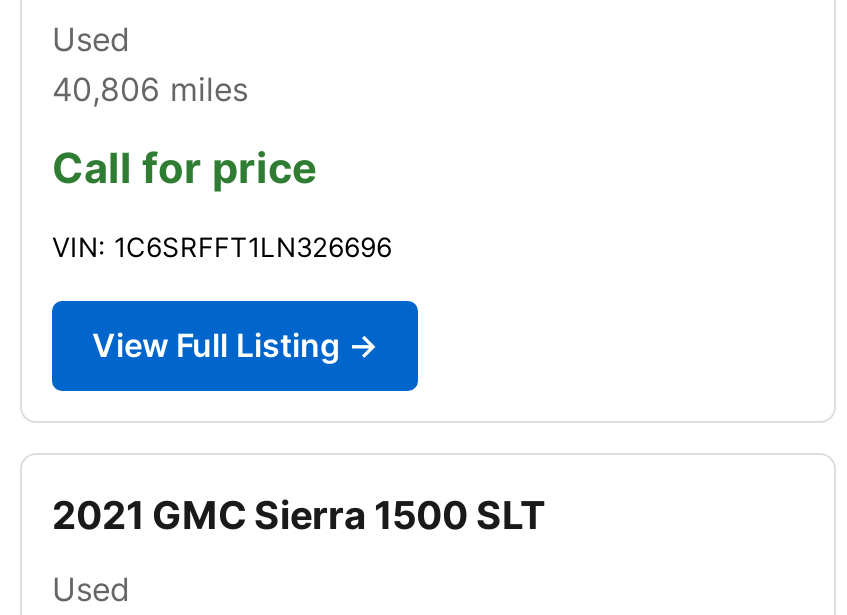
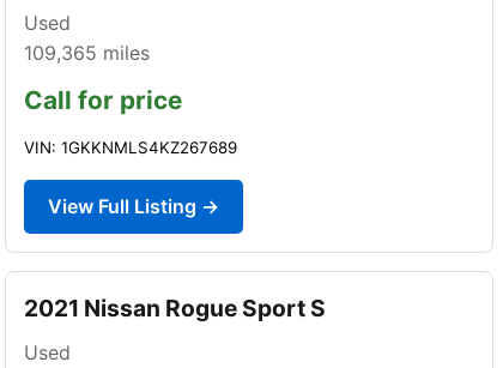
- 40,806 miles
+ 109,365 miles

- VIN: 1C6SRFFT1LN326696
+ VIN: 1GKKNMLS4KZ267689

- 2021 GMC Sierra 1500 SLT
+ 2021 Nissan Rogue Sport S
